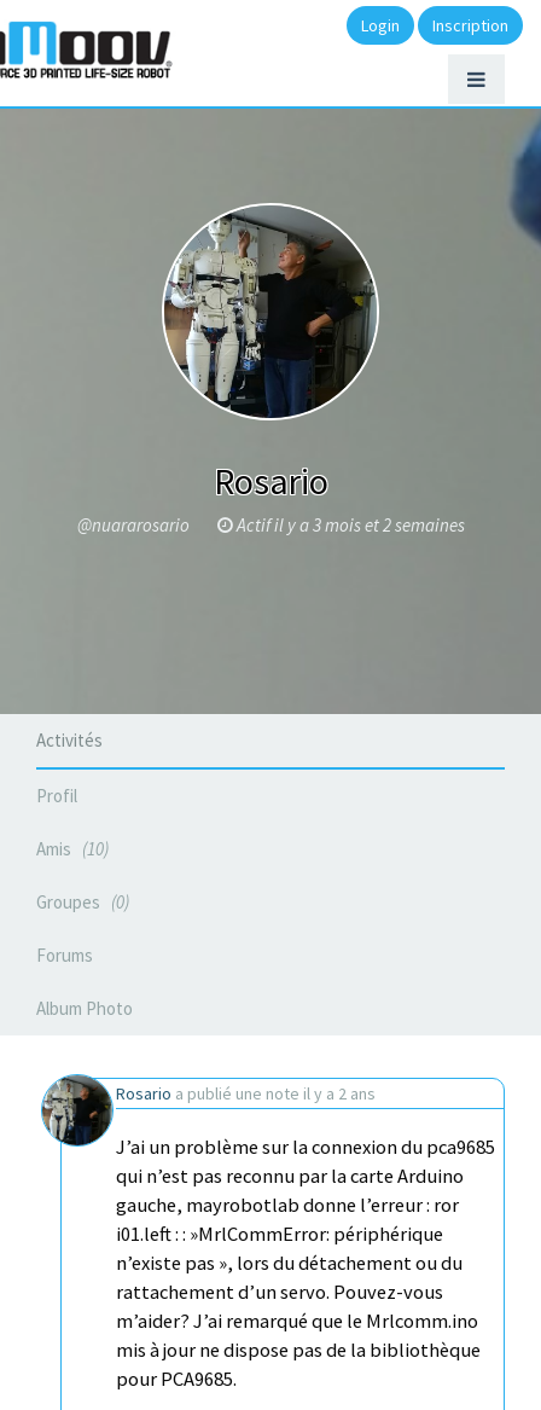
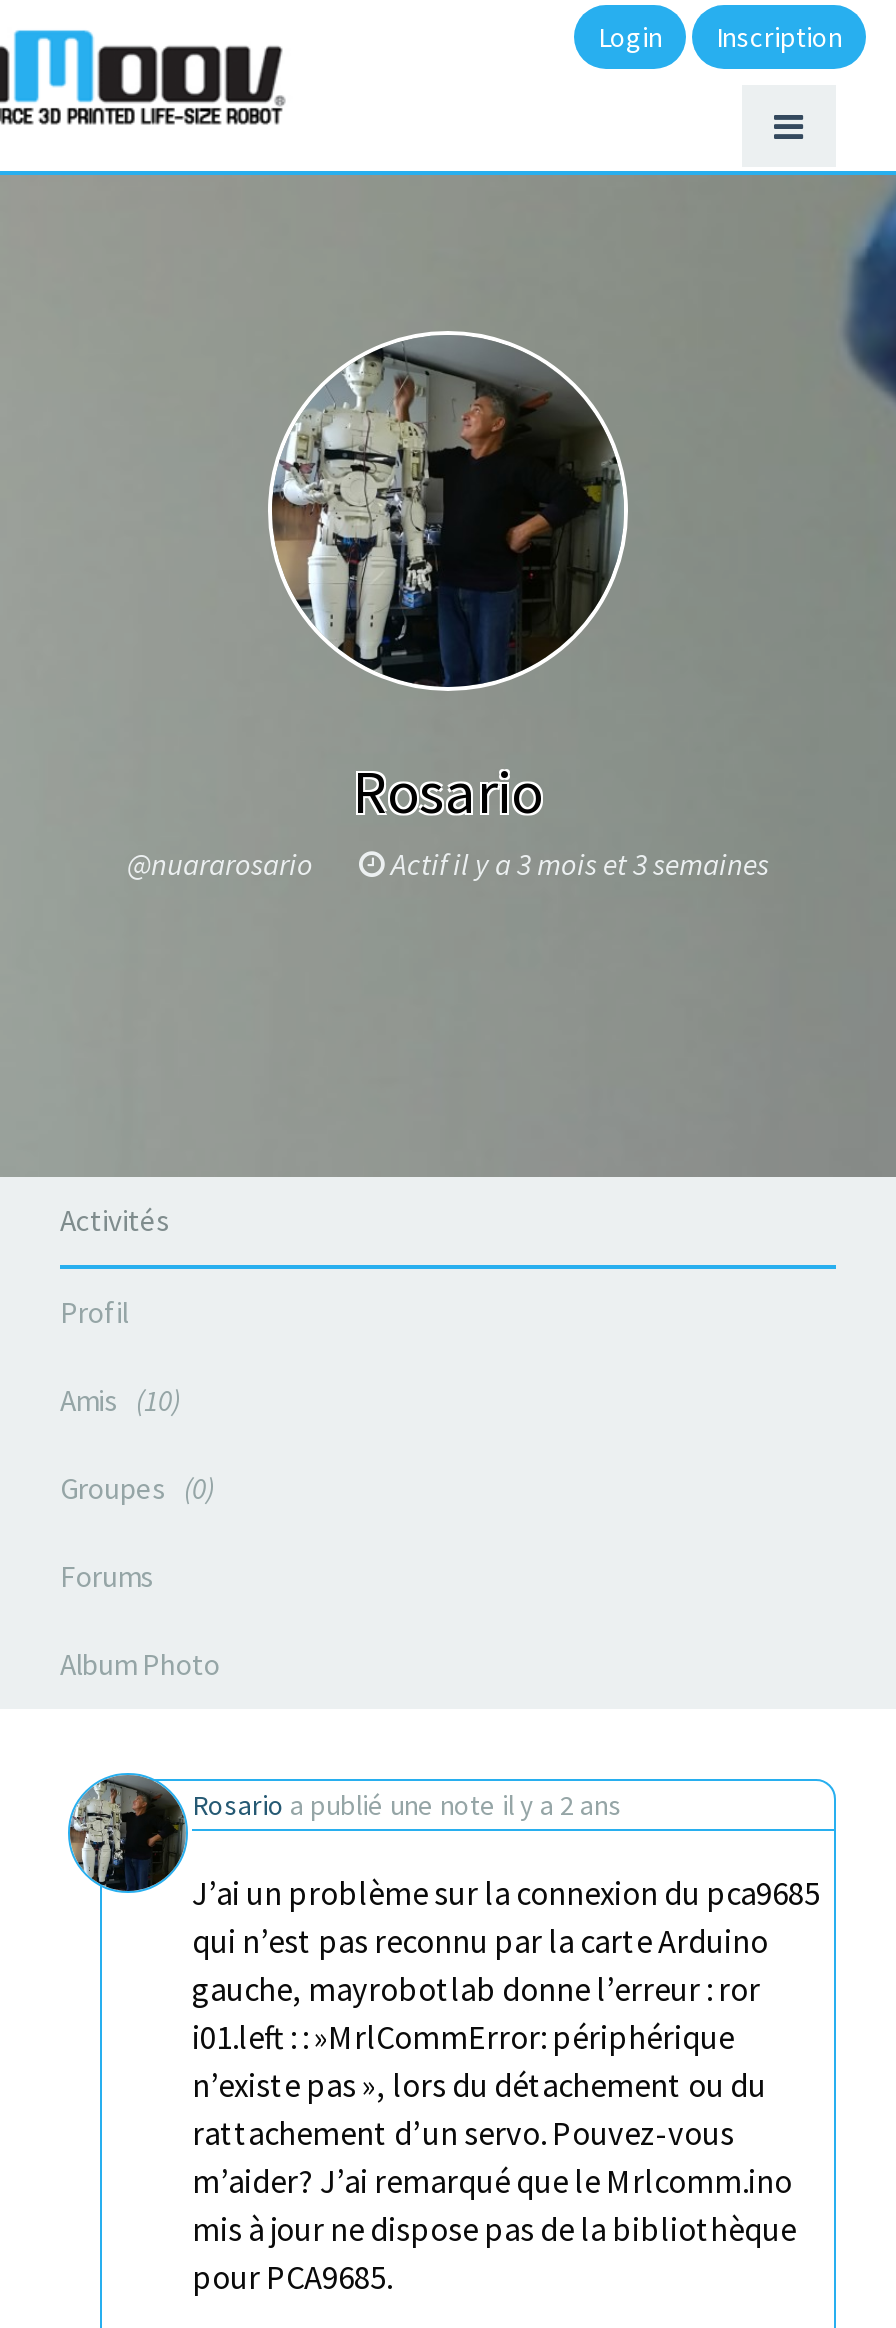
- Actif il y a 3 mois et 2 semaines
+ Actif il y a 3 mois et 3 semaines
